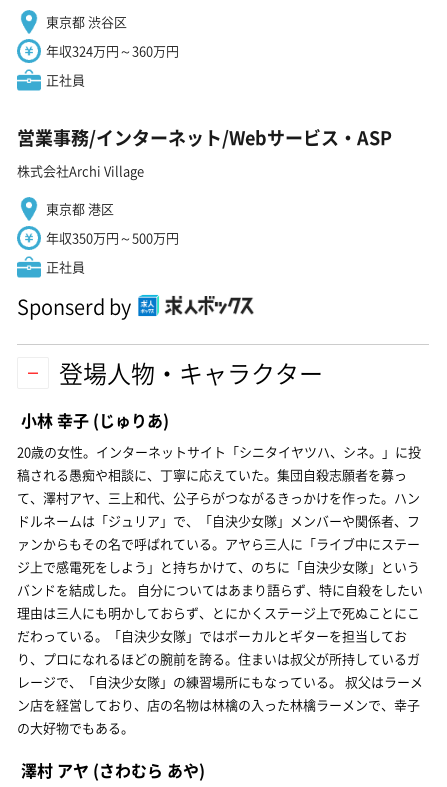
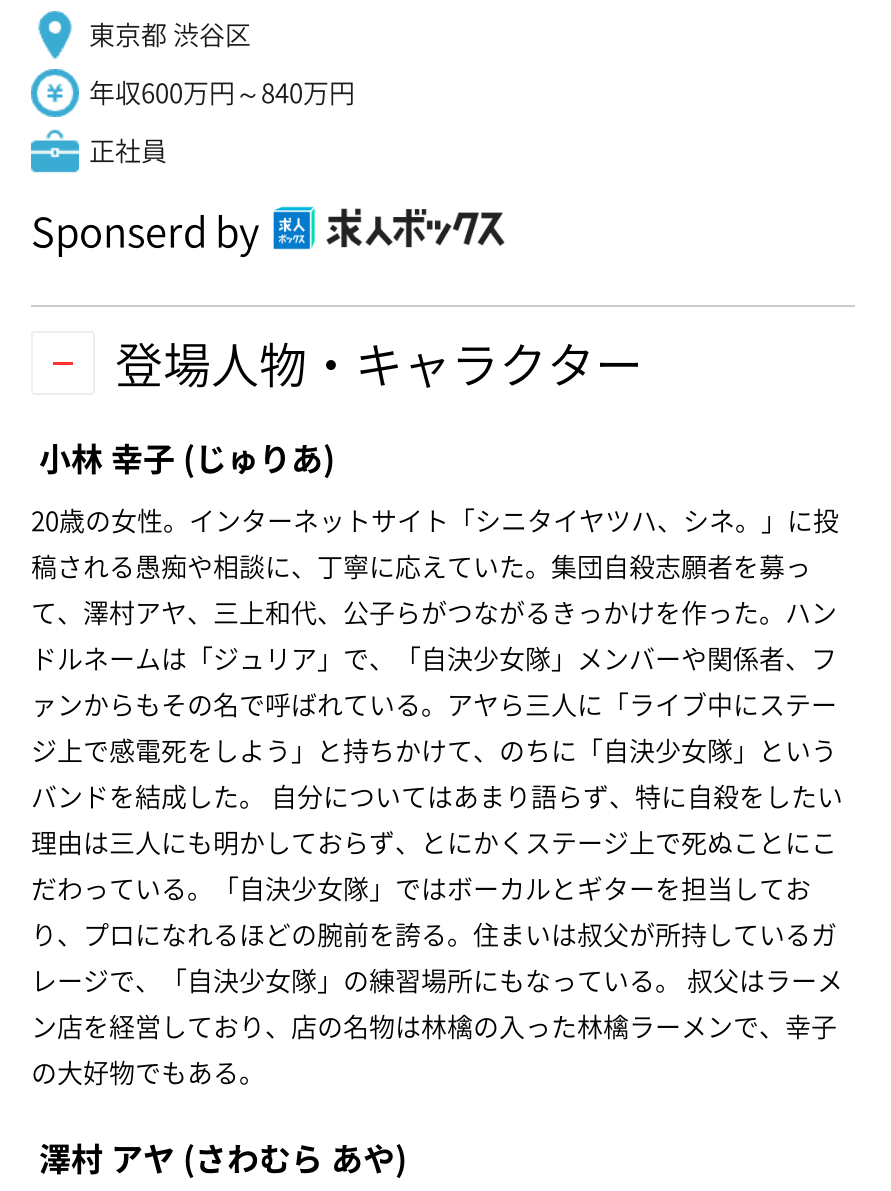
- 年収324万円～360万円
- 正社員
- 営業事務/インターネット/Webサービス・ASP
- 株式会社Archi Village
- 東京都 港区
- 年収350万円～500万円
+ 年収600万円～840万円
